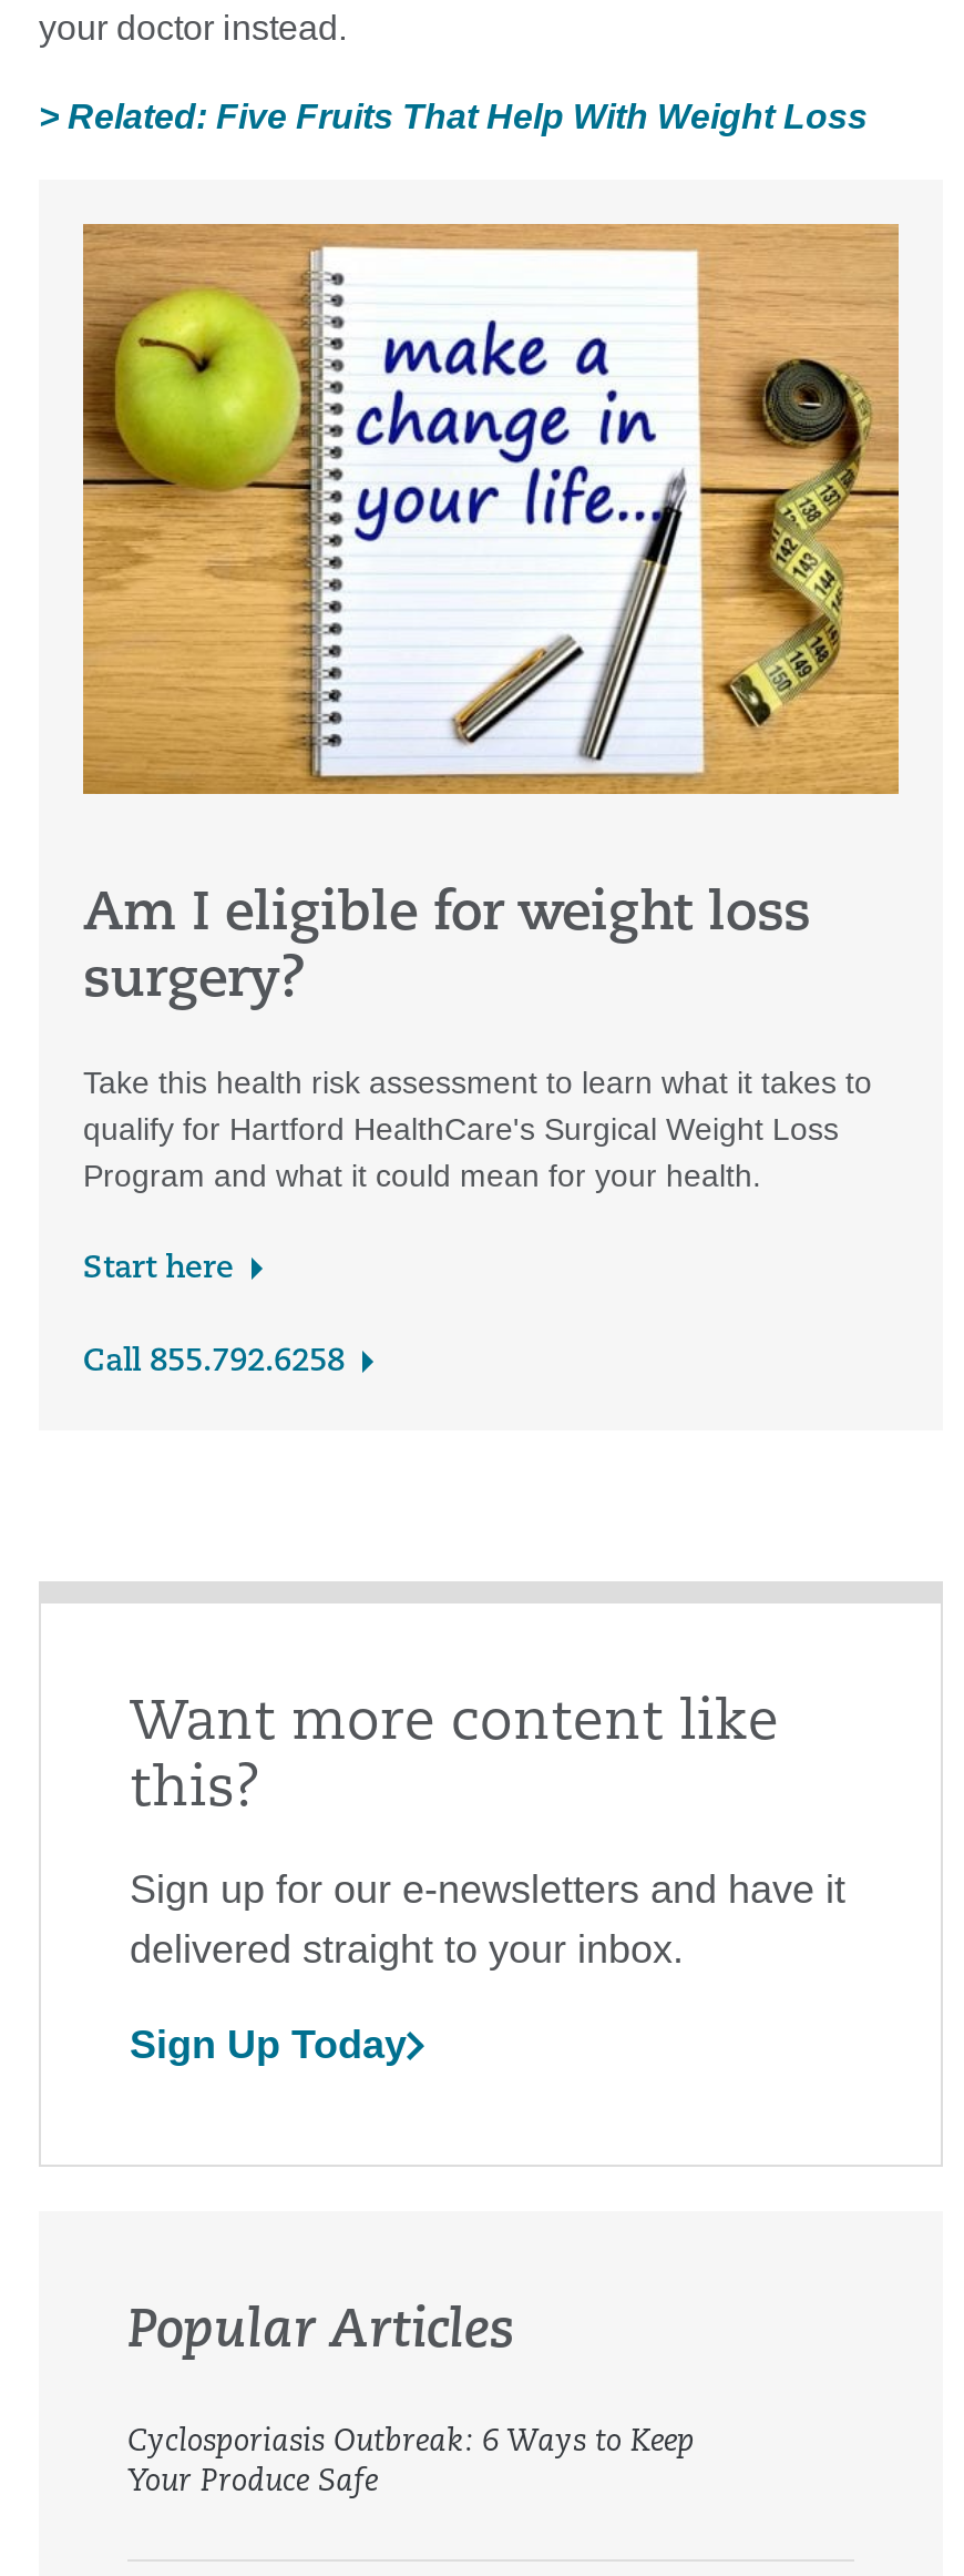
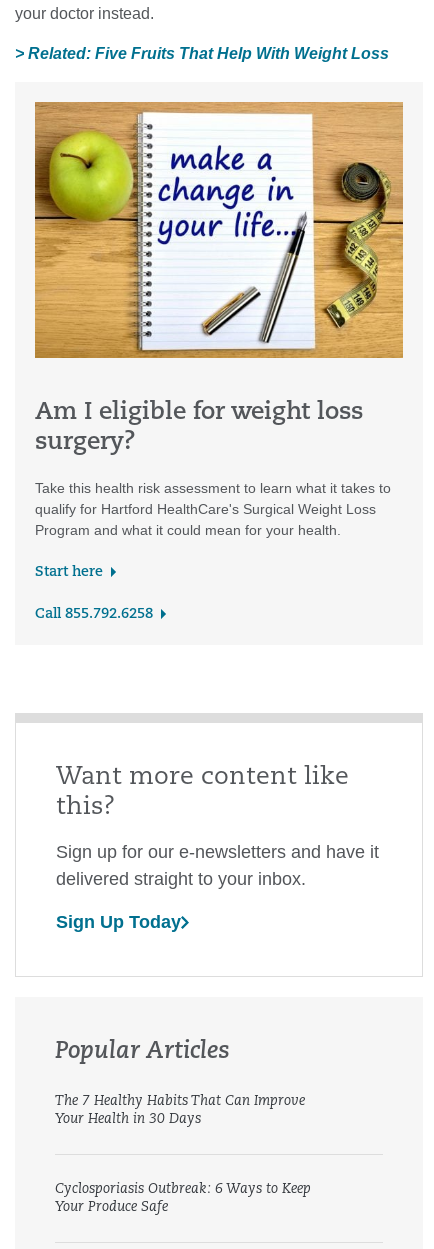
+ The 7 Healthy Habits That Can Improve
+ Your Health in 30 Days
